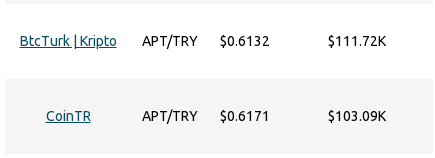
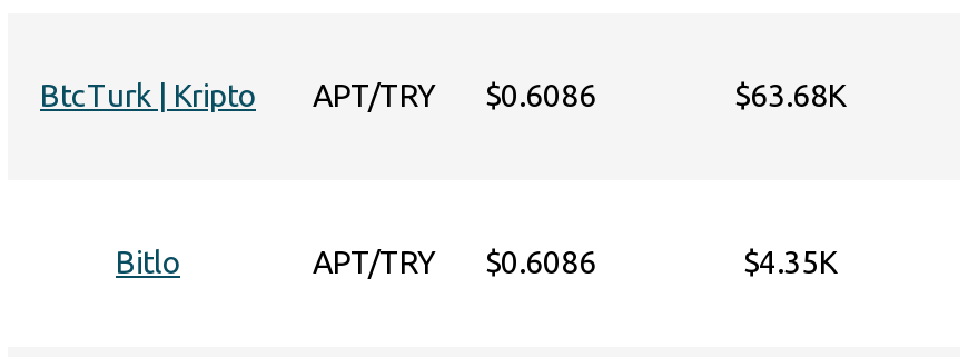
- $0.6132
- $111.72K
+ $0.6086
+ $63.68K

- CoinTR
+ Bitlo

- $0.6171
- $103.09K
+ $0.6086
+ $4.35K
